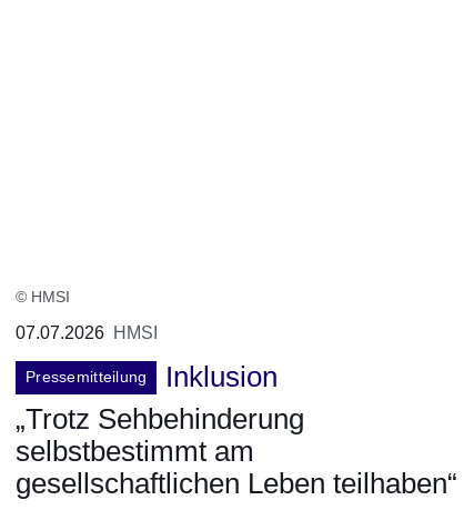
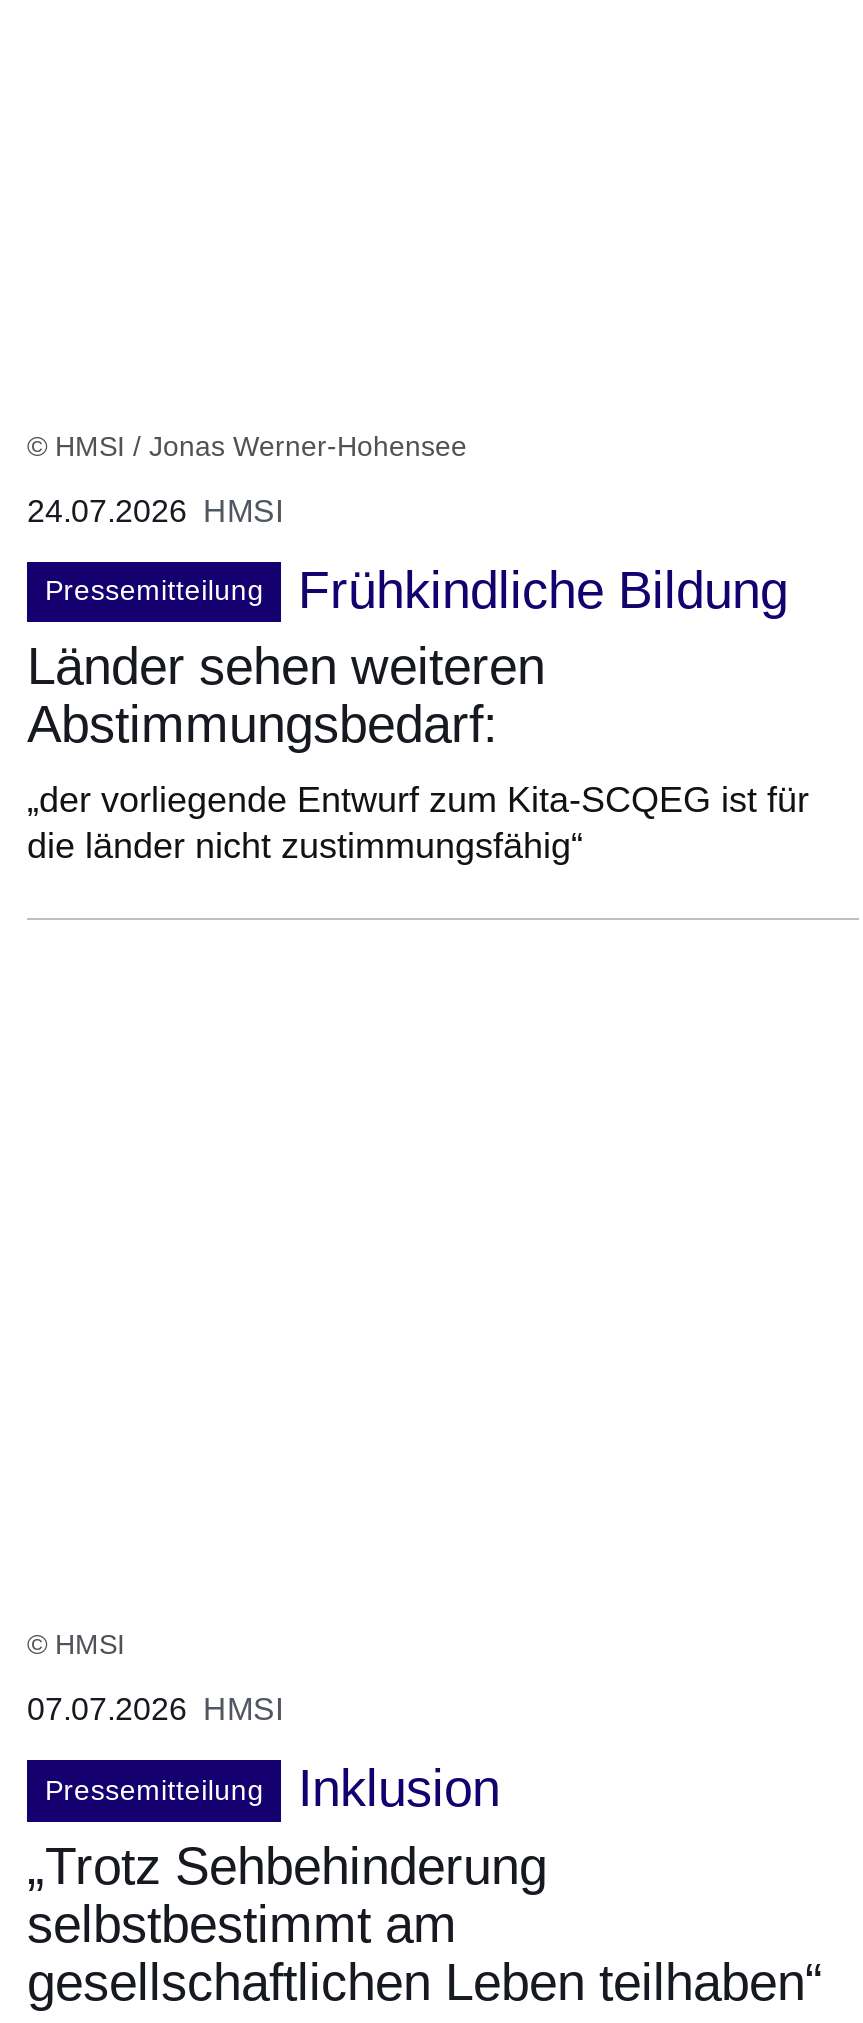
+ © HMSI / Jonas Werner-Hohensee
+ 24.07.2026 HMSI
+ Pressemitteilung
+ Frühkindliche Bildung
+ Länder sehen weiteren
+ Abstimmungsbedarf:
+ „der vorliegende Entwurf zum Kita-SCQEG ist für
+ die länder nicht zustimmungsfähig“
